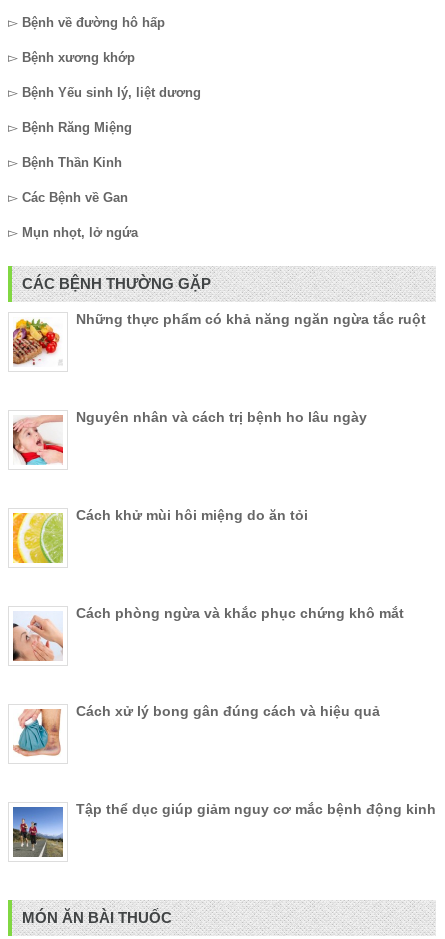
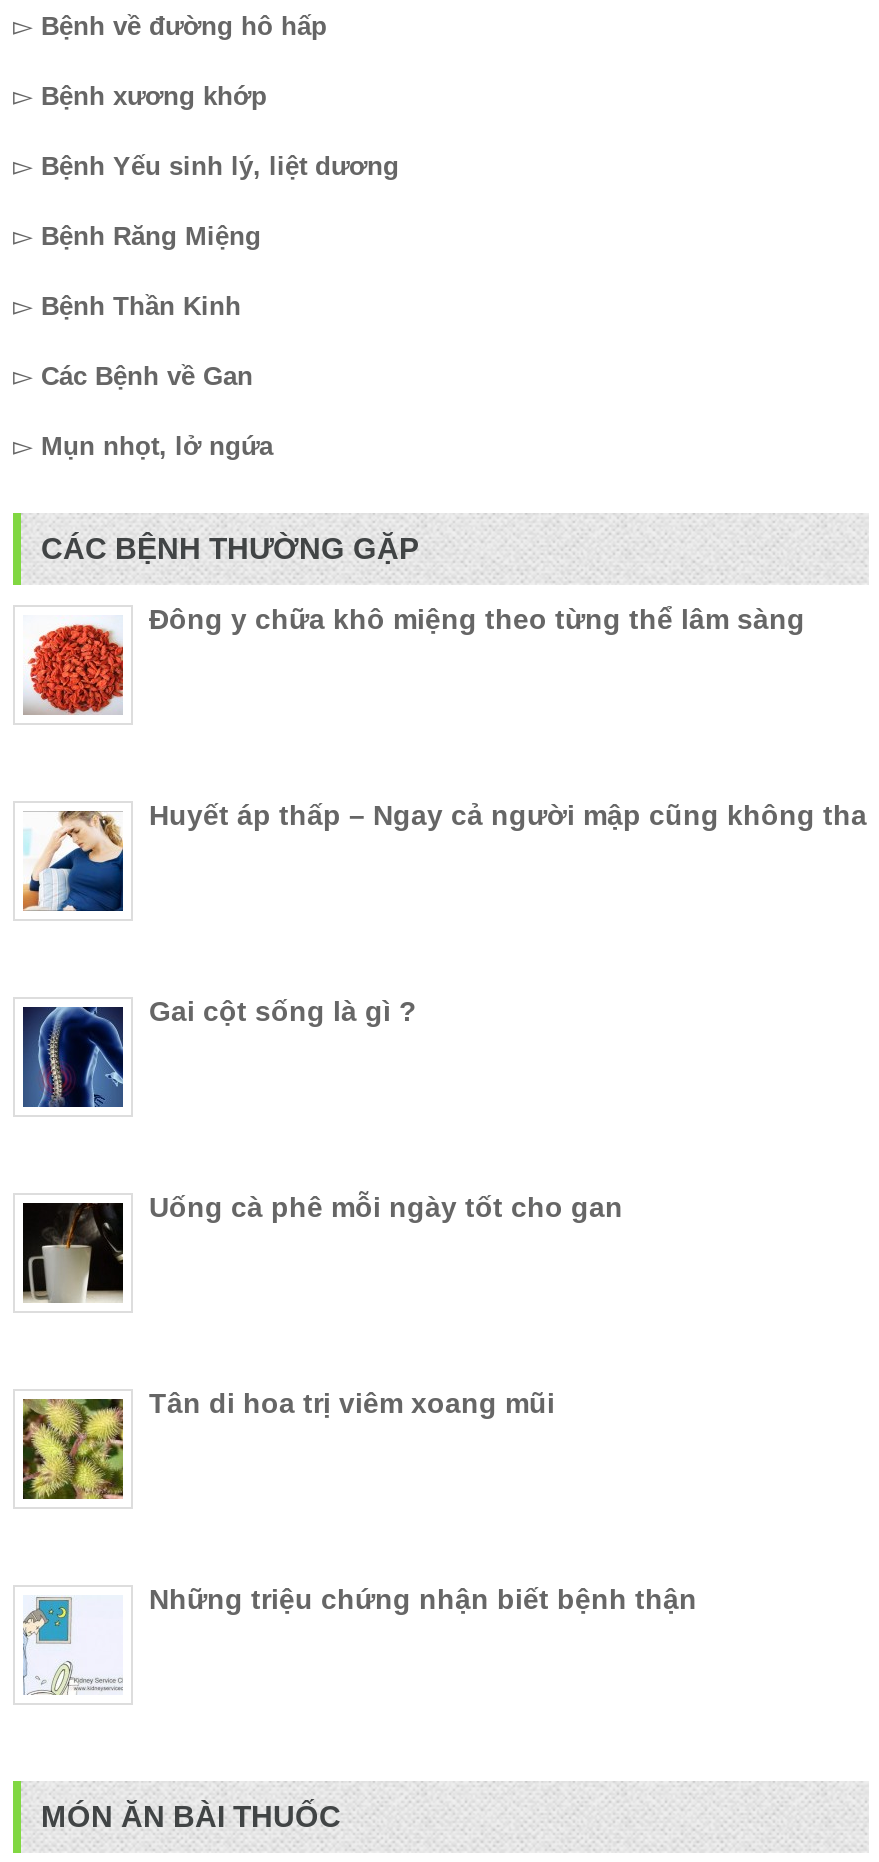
- [image]
- Những thực phẩm có khả năng ngăn ngừa tắc ruột
+ [image]
+ Đông y chữa khô miệng theo từng thể lâm sàng

- [image]
- Nguyên nhân và cách trị bệnh ho lâu ngày
+ [image]
+ Huyết áp thấp – Ngay cả người mập cũng không tha

- [image]
- Cách khử mùi hôi miệng do ăn tỏi
+ [image]
+ Gai cột sống là gì ?

- [image]
- Cách phòng ngừa và khắc phục chứng khô mắt
+ [image]
+ Uống cà phê mỗi ngày tốt cho gan

- [image]
- Cách xử lý bong gân đúng cách và hiệu quả
+ [image]
+ Tân di hoa trị viêm xoang mũi

- [image]
- Tập thể dục giúp giảm nguy cơ mắc bệnh động kinh
+ [image]
+ Những triệu chứng nhận biết bệnh thận
